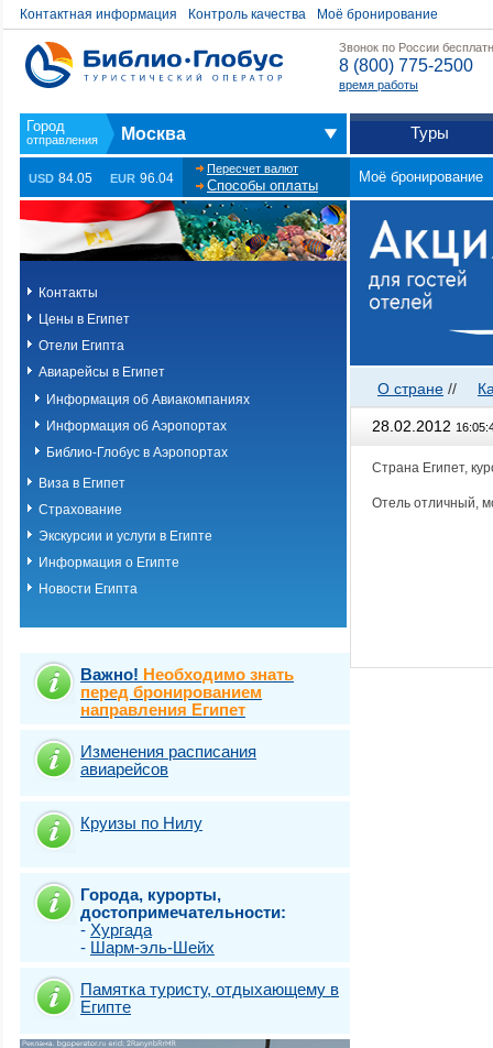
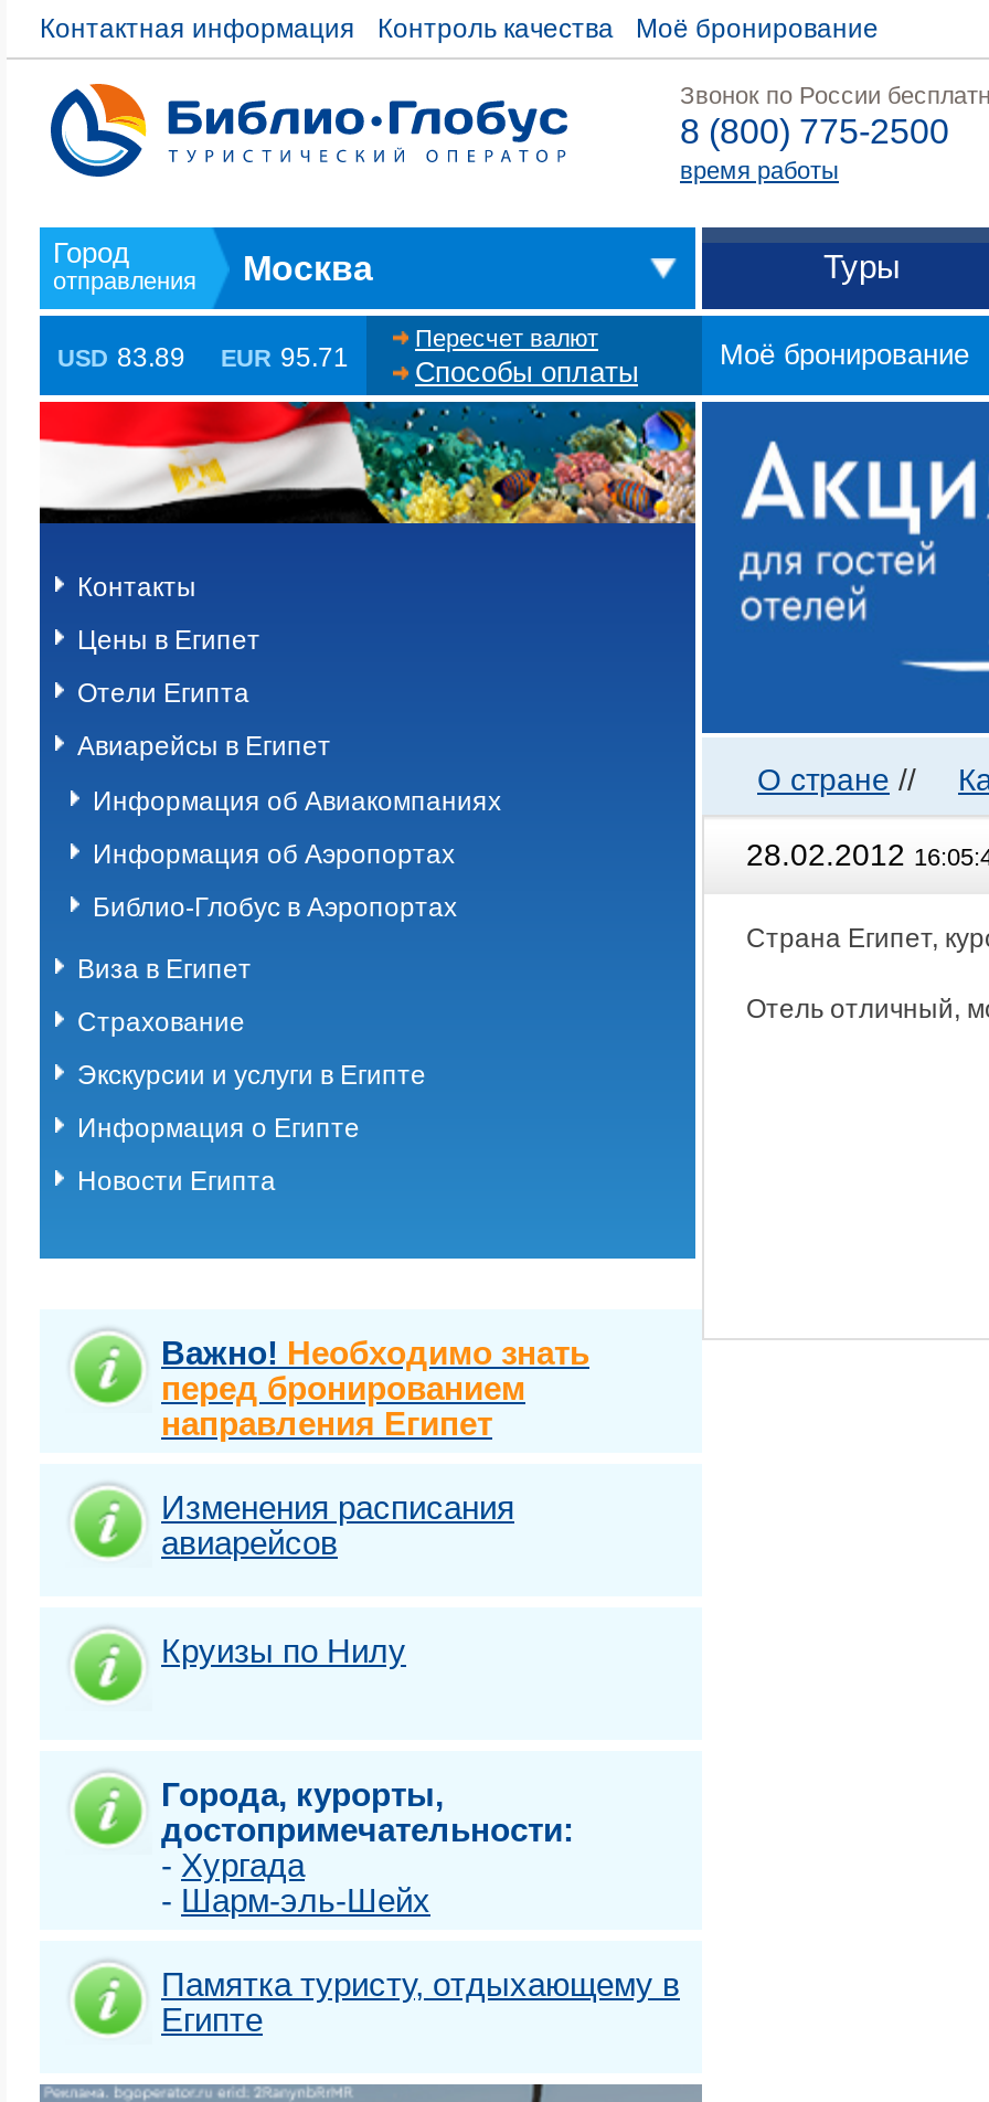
- USD 84.05
+ USD 83.89

- EUR 96.04
+ EUR 95.71
